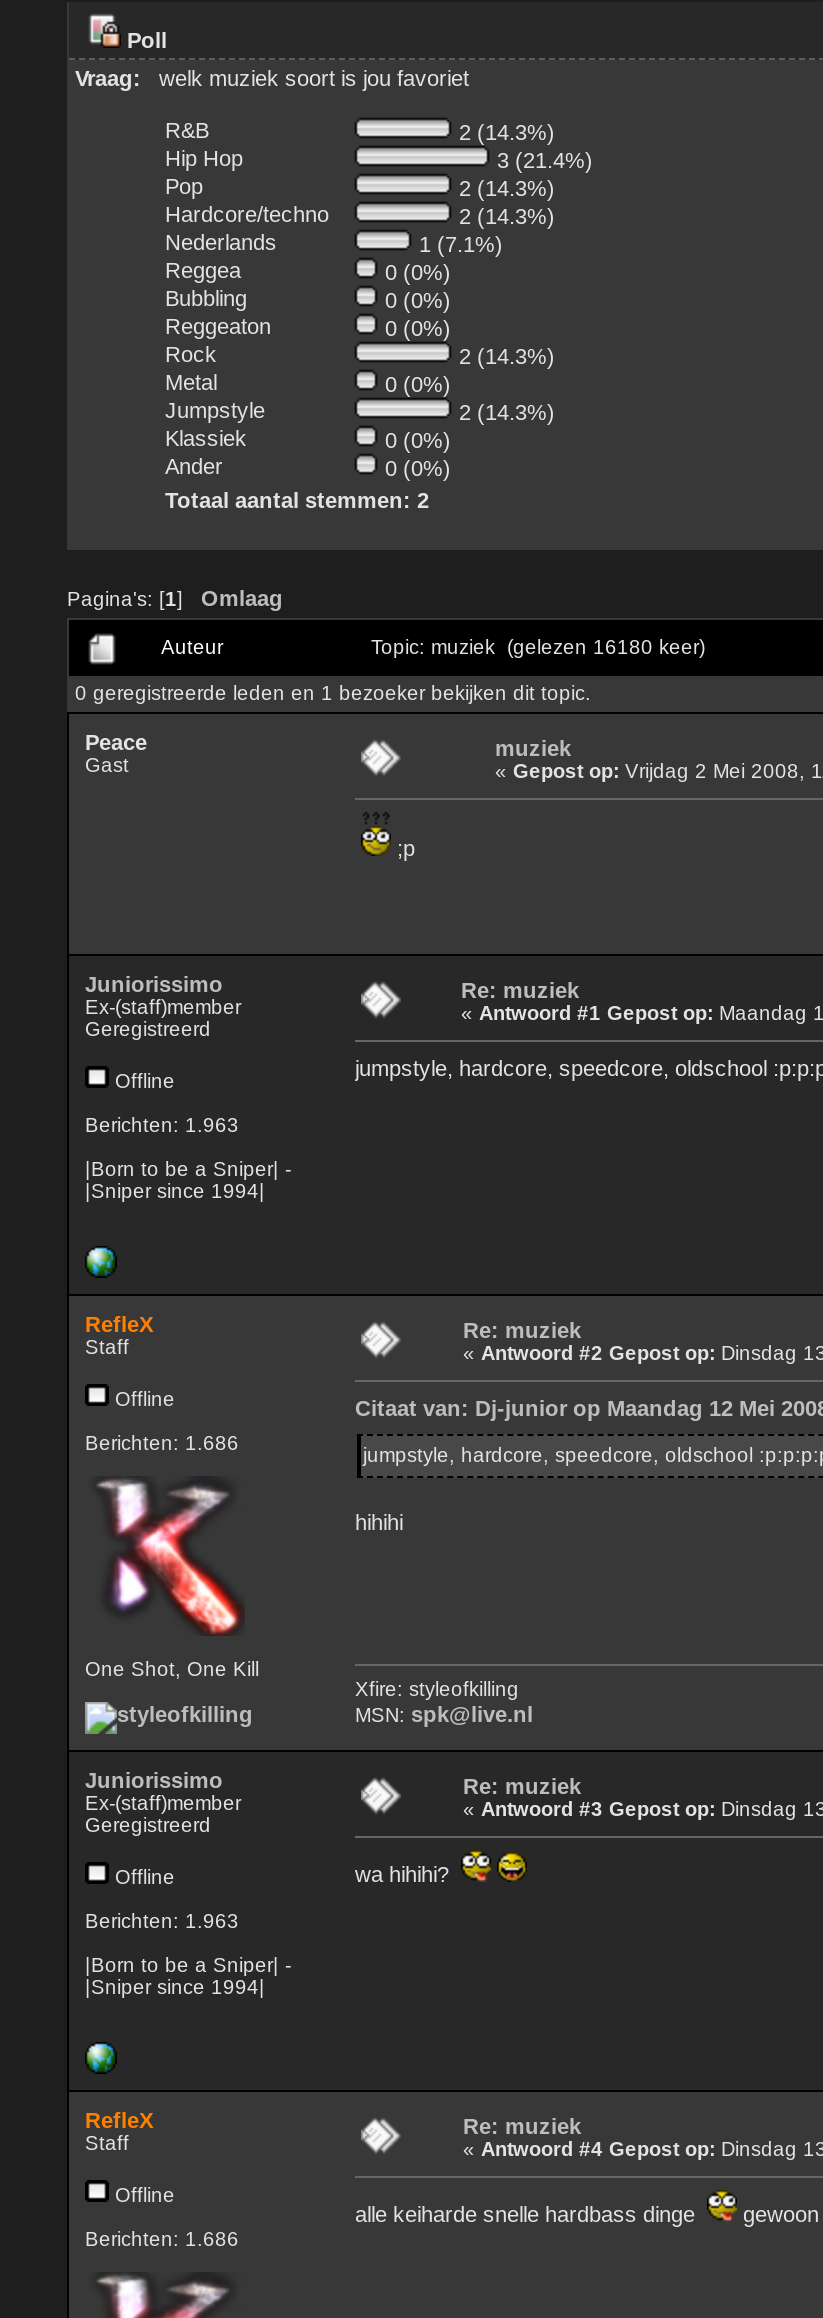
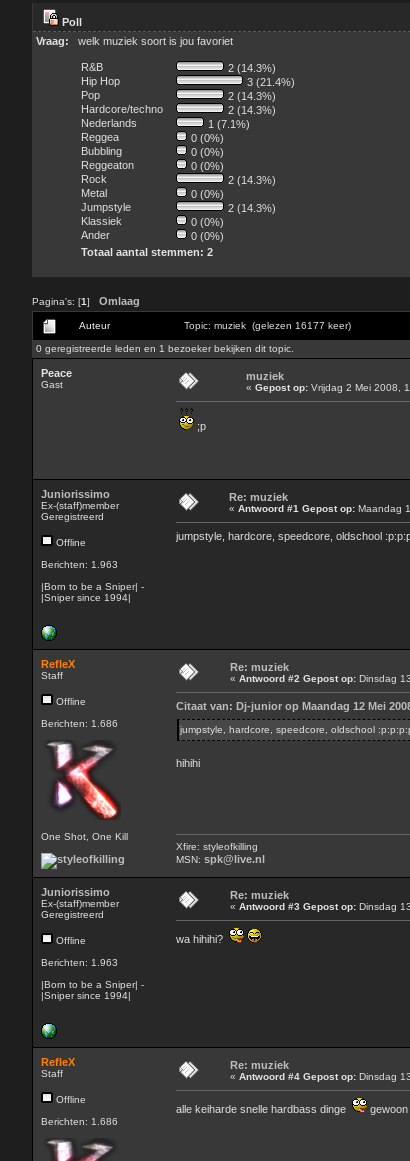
- Topic: muziek (gelezen 16180 keer)
+ Topic: muziek (gelezen 16177 keer)
